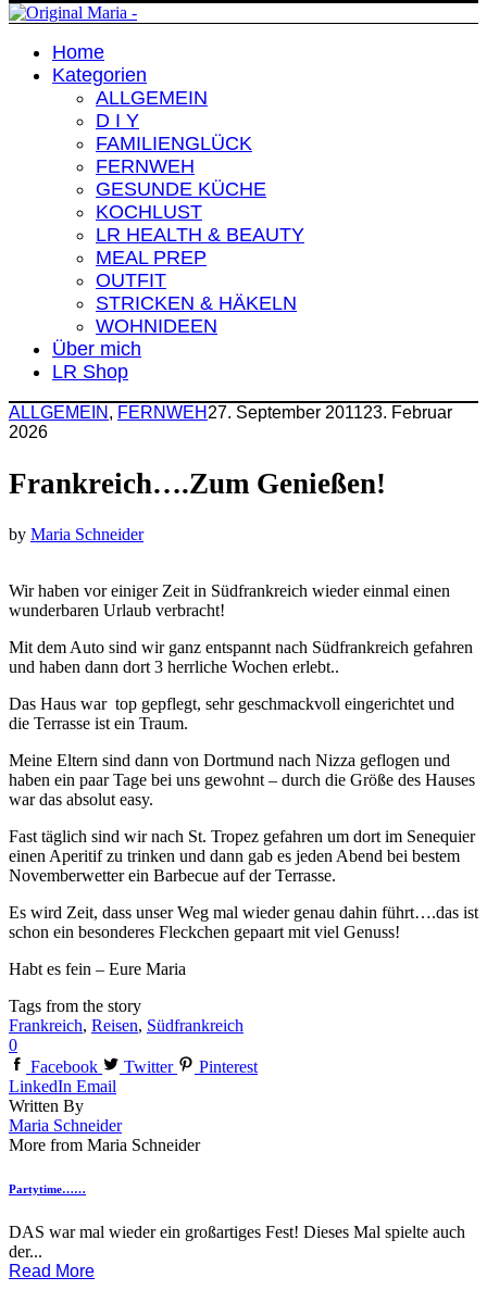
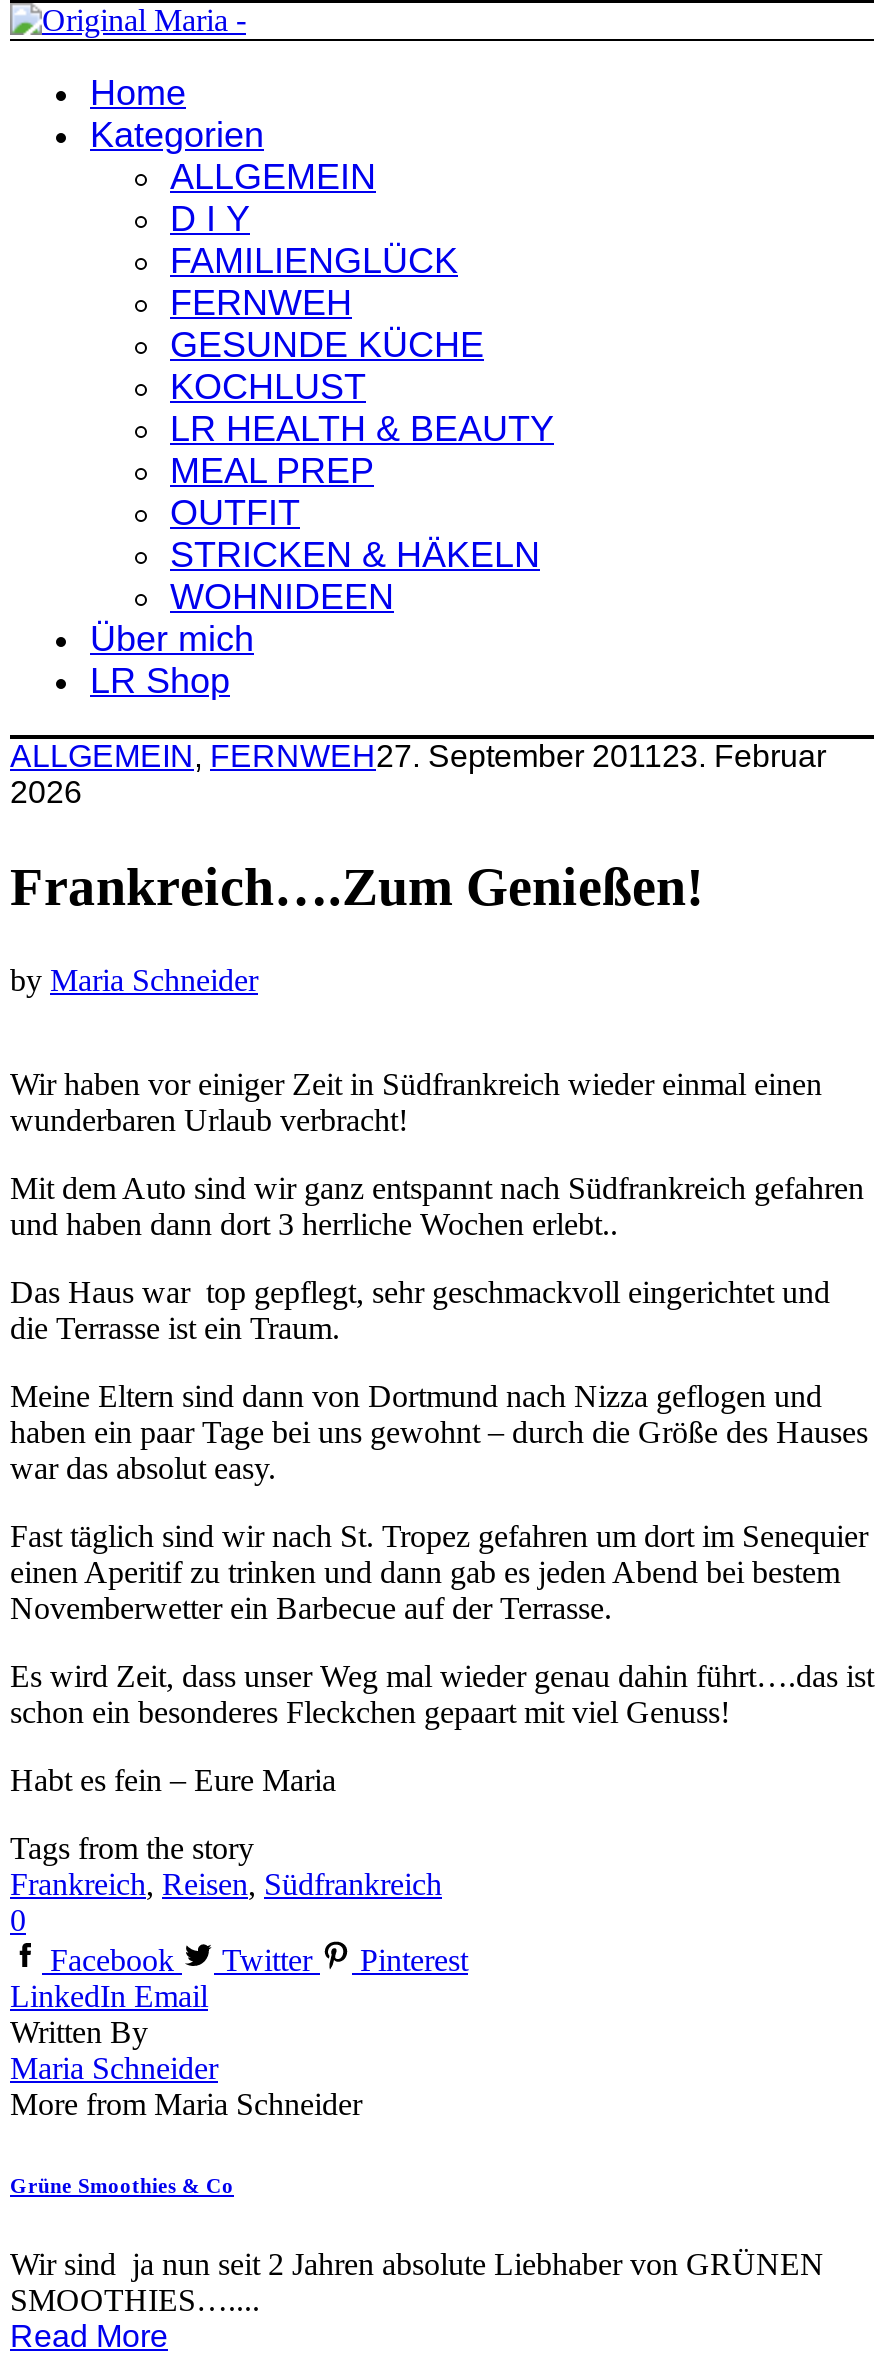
- Partytime……
+ Grüne Smoothies & Co

- DAS war mal wieder ein großartiges Fest! Dieses Mal spielte auch
- der...
+ Wir sind ja nun seit 2 Jahren absolute Liebhaber von GRÜNEN
+ SMOOTHIES…....
